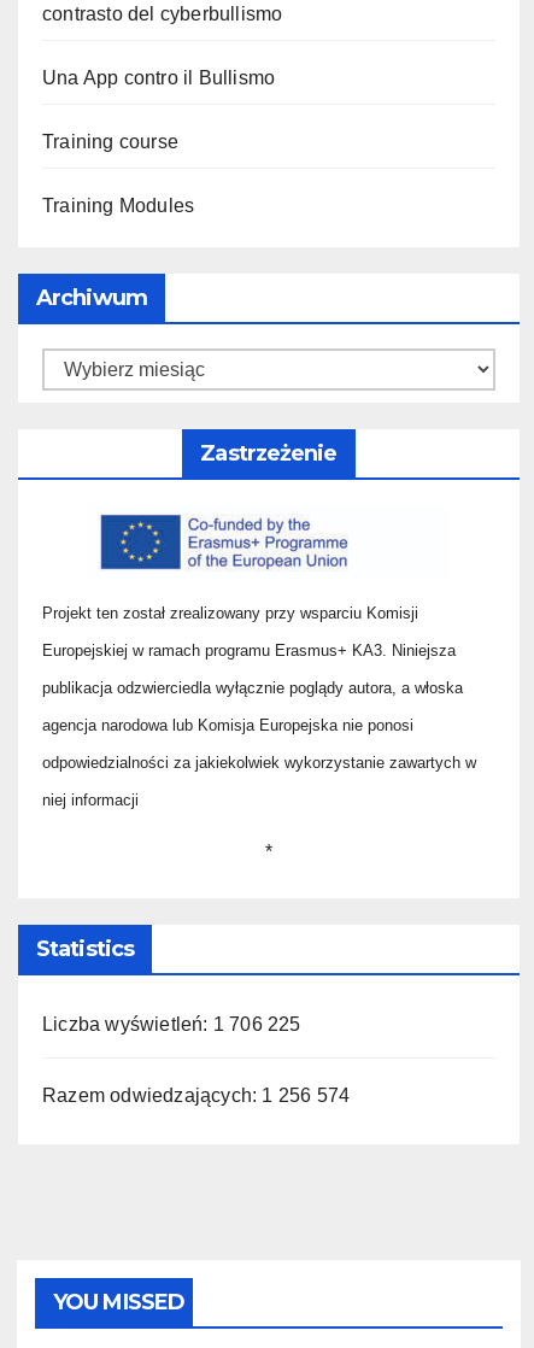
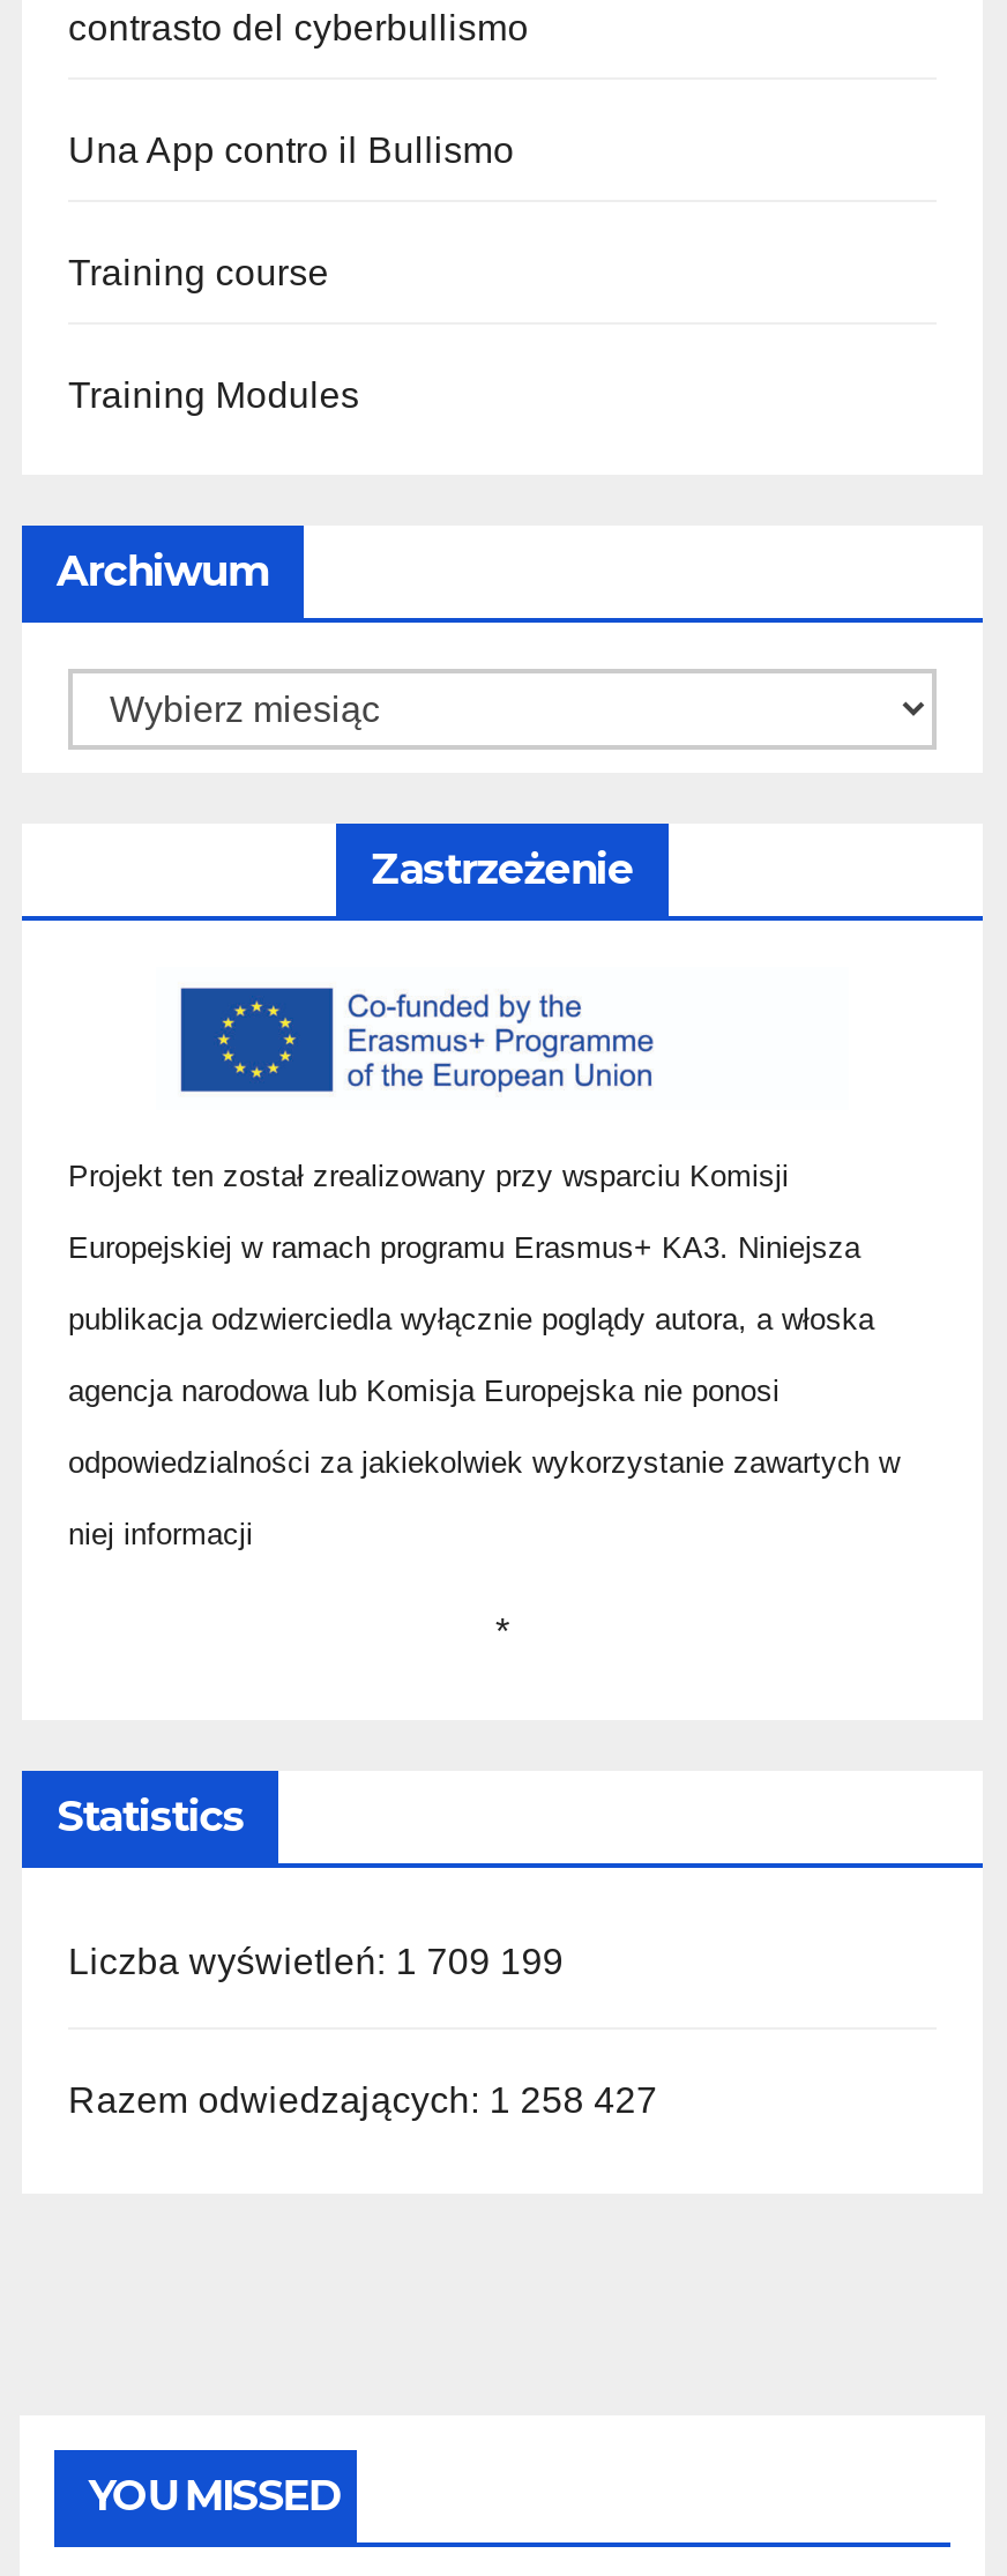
- Liczba wyświetleń: 1 706 225
+ Liczba wyświetleń: 1 709 199

- Razem odwiedzających: 1 256 574
+ Razem odwiedzających: 1 258 427
